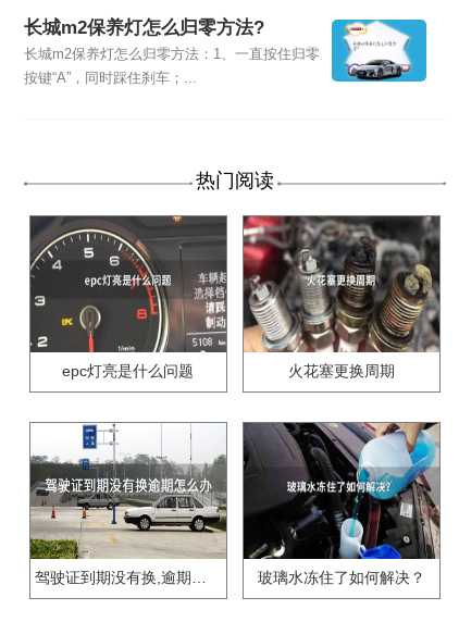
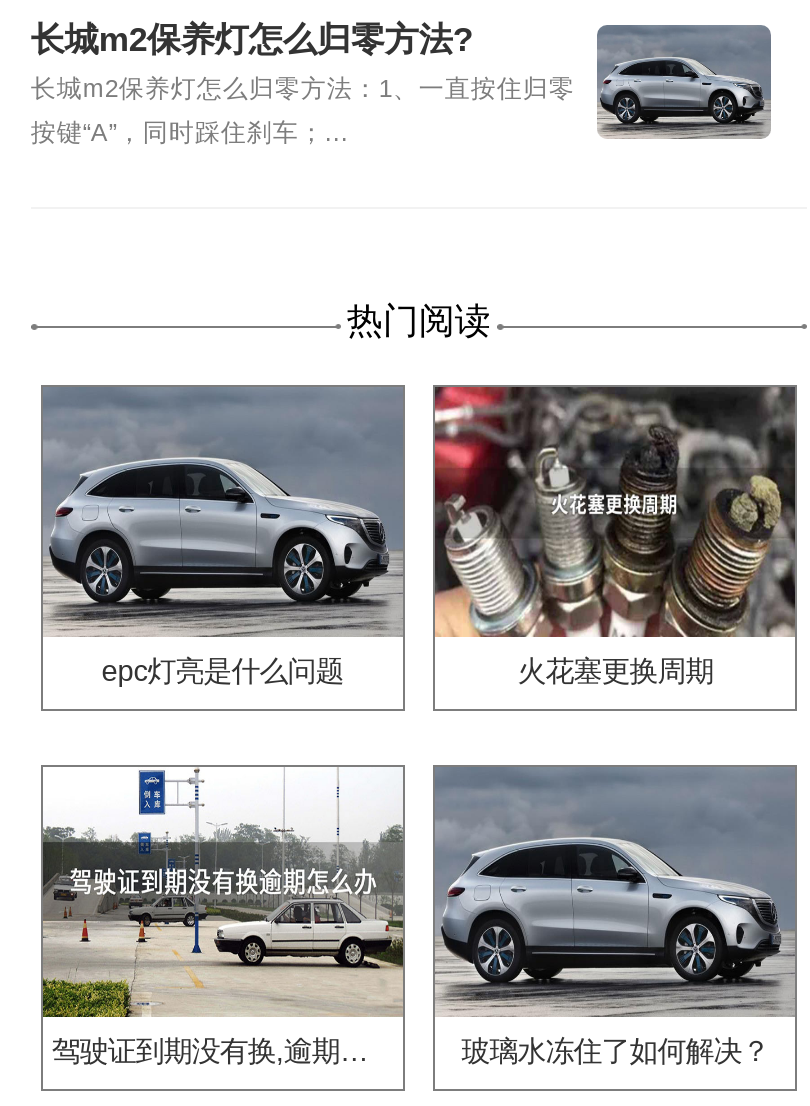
- [image]
+ [image]

- [image]
+ [image]

- [image]
+ [image]
